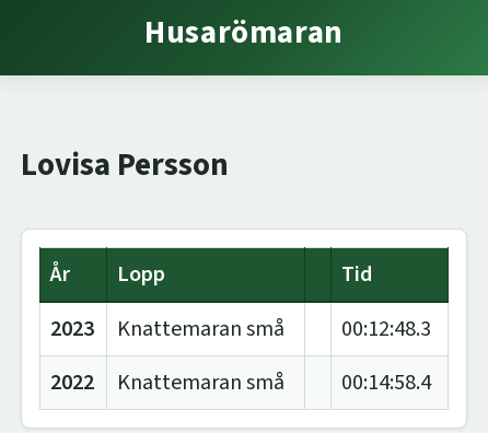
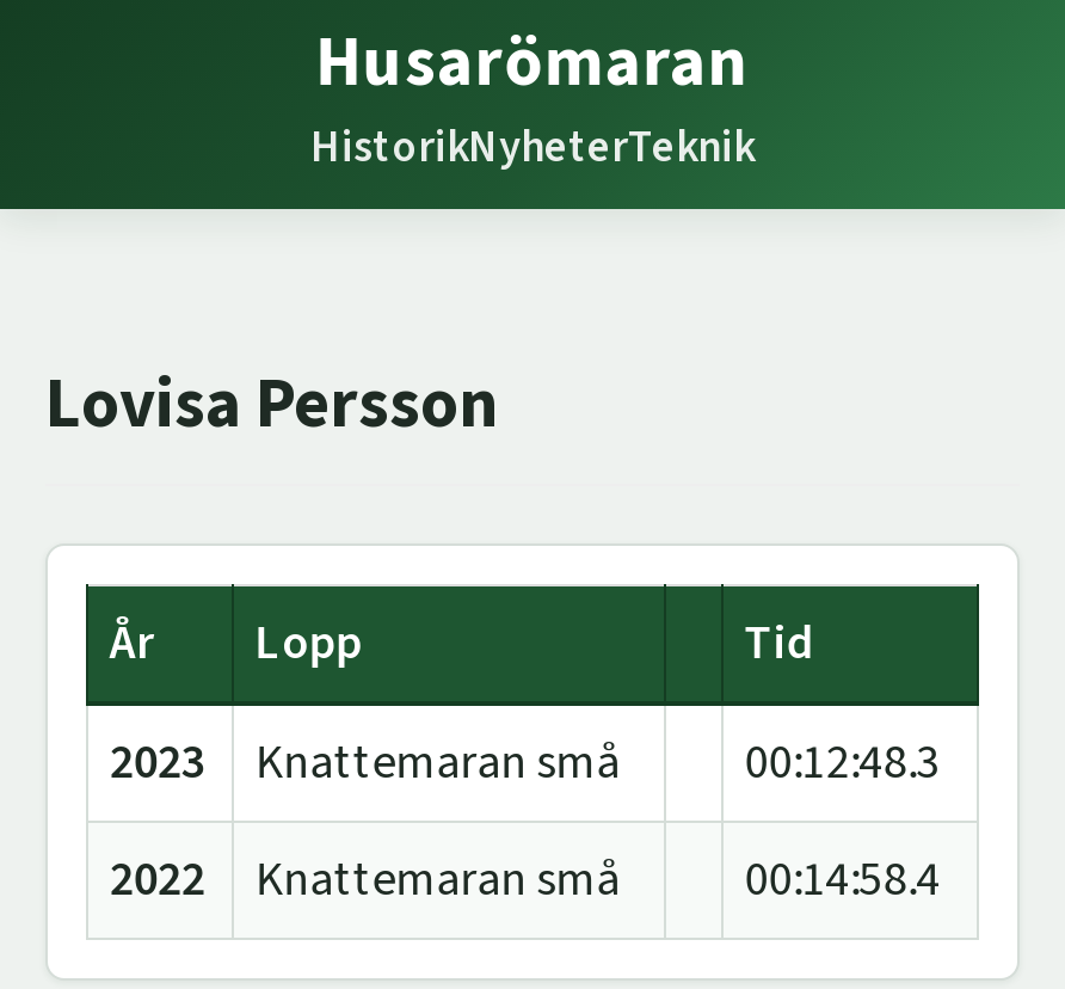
+ HistorikNyheterTeknik
